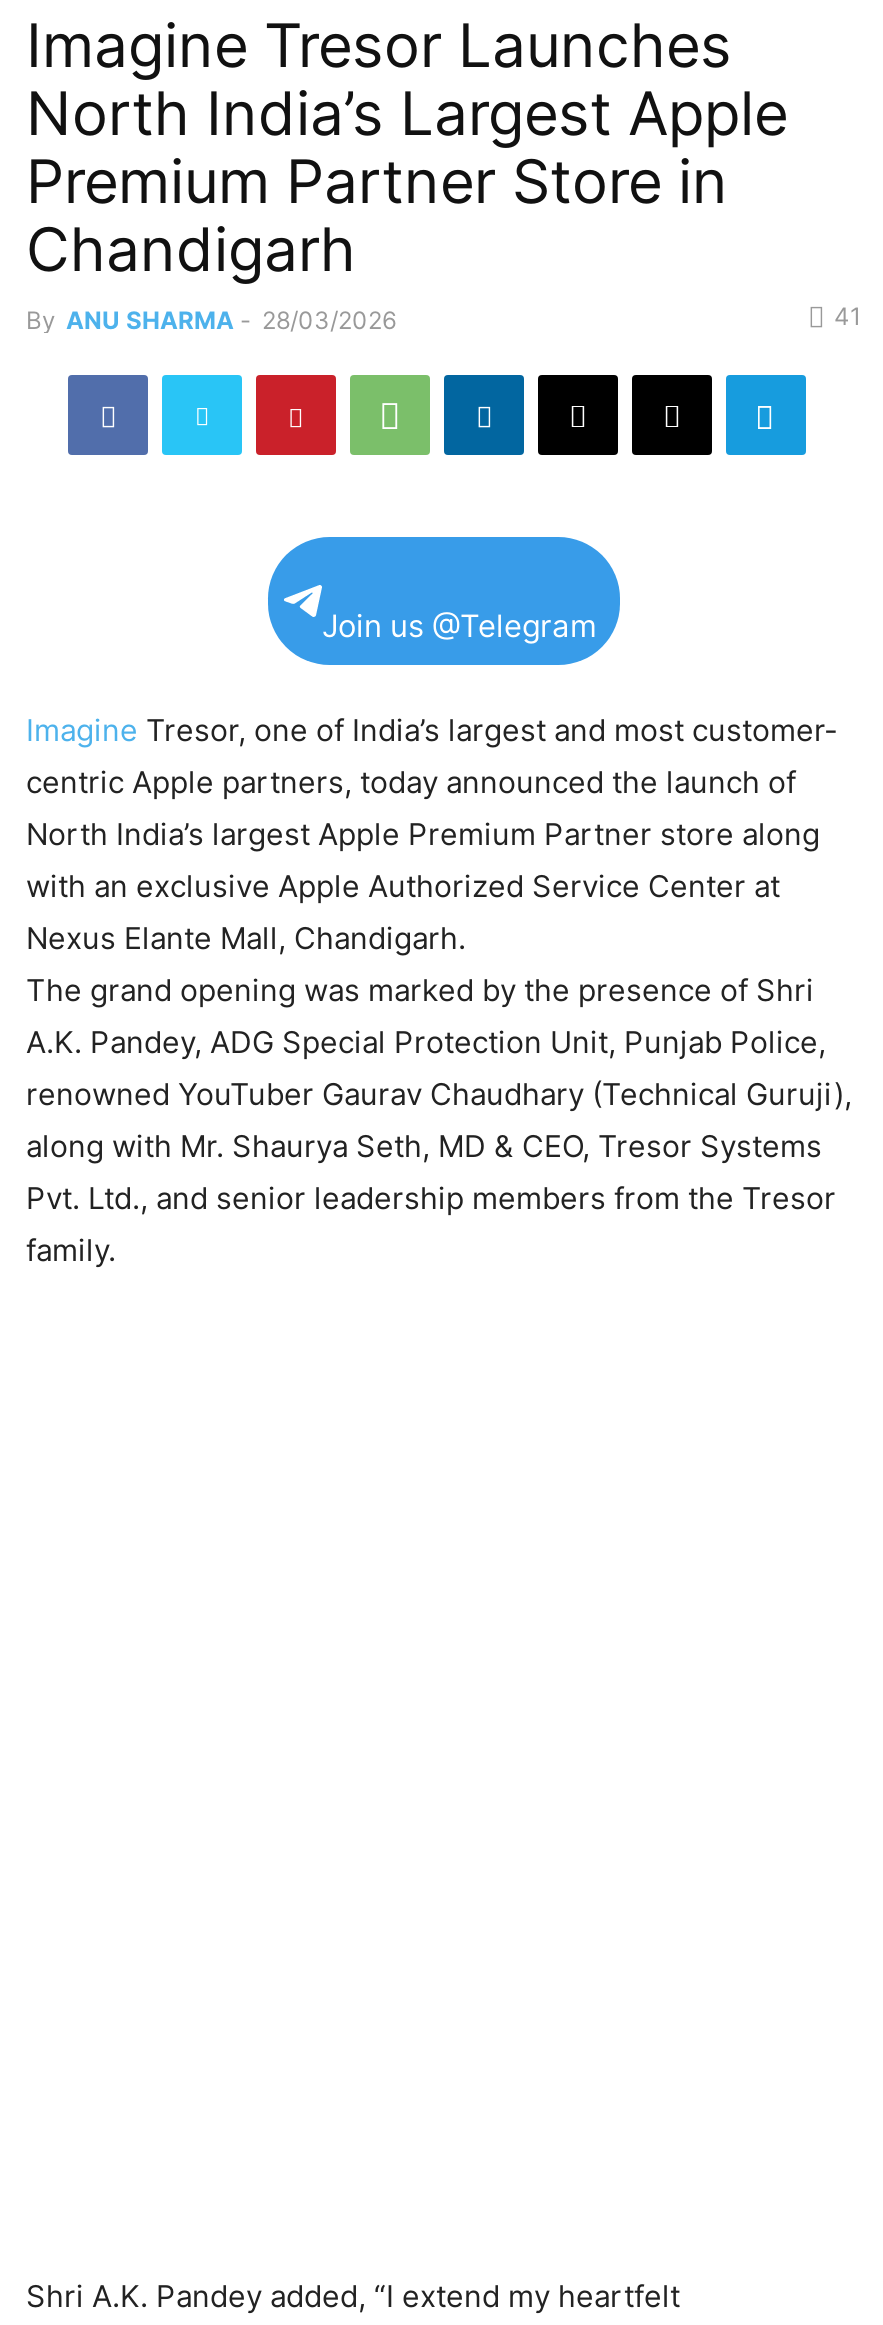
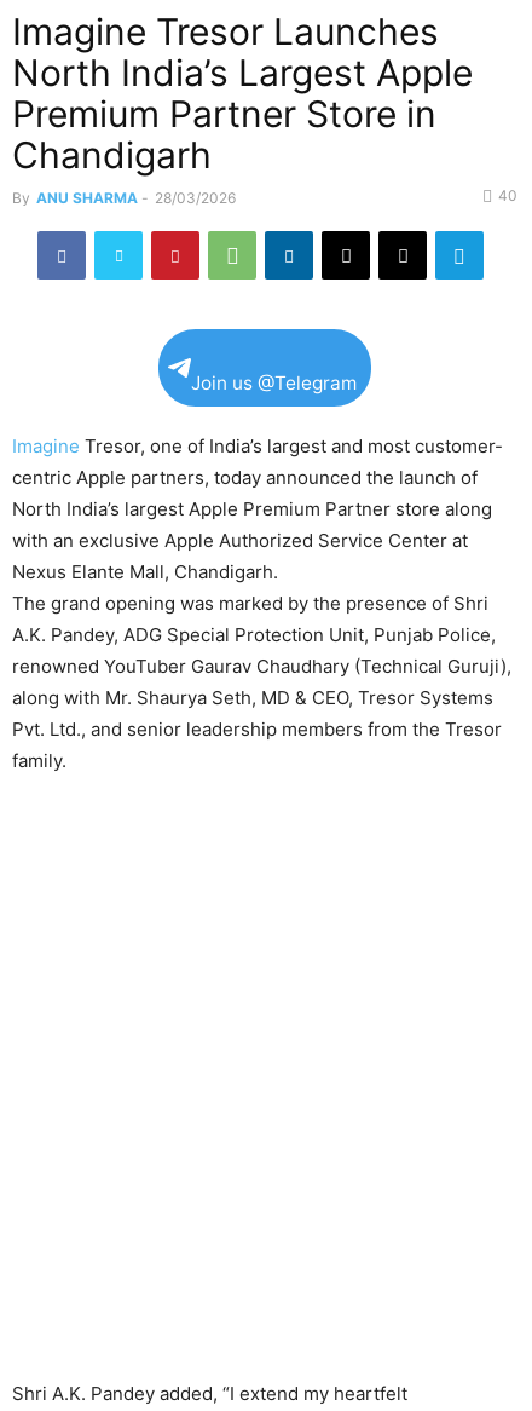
- 41
+ 40
